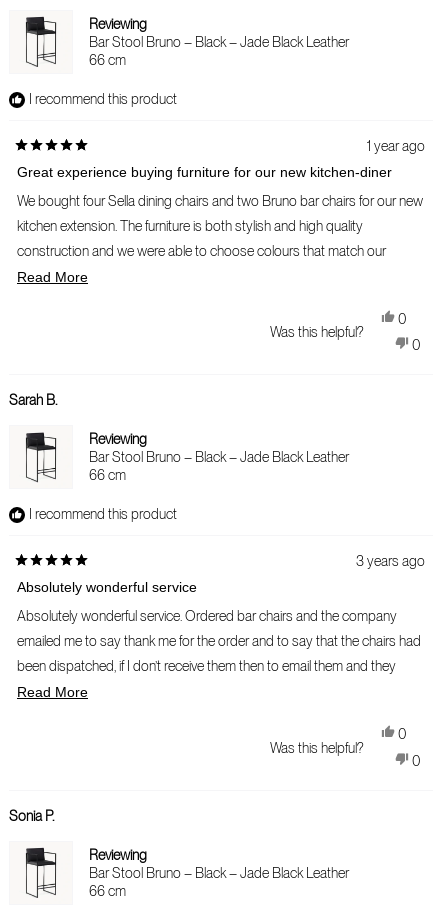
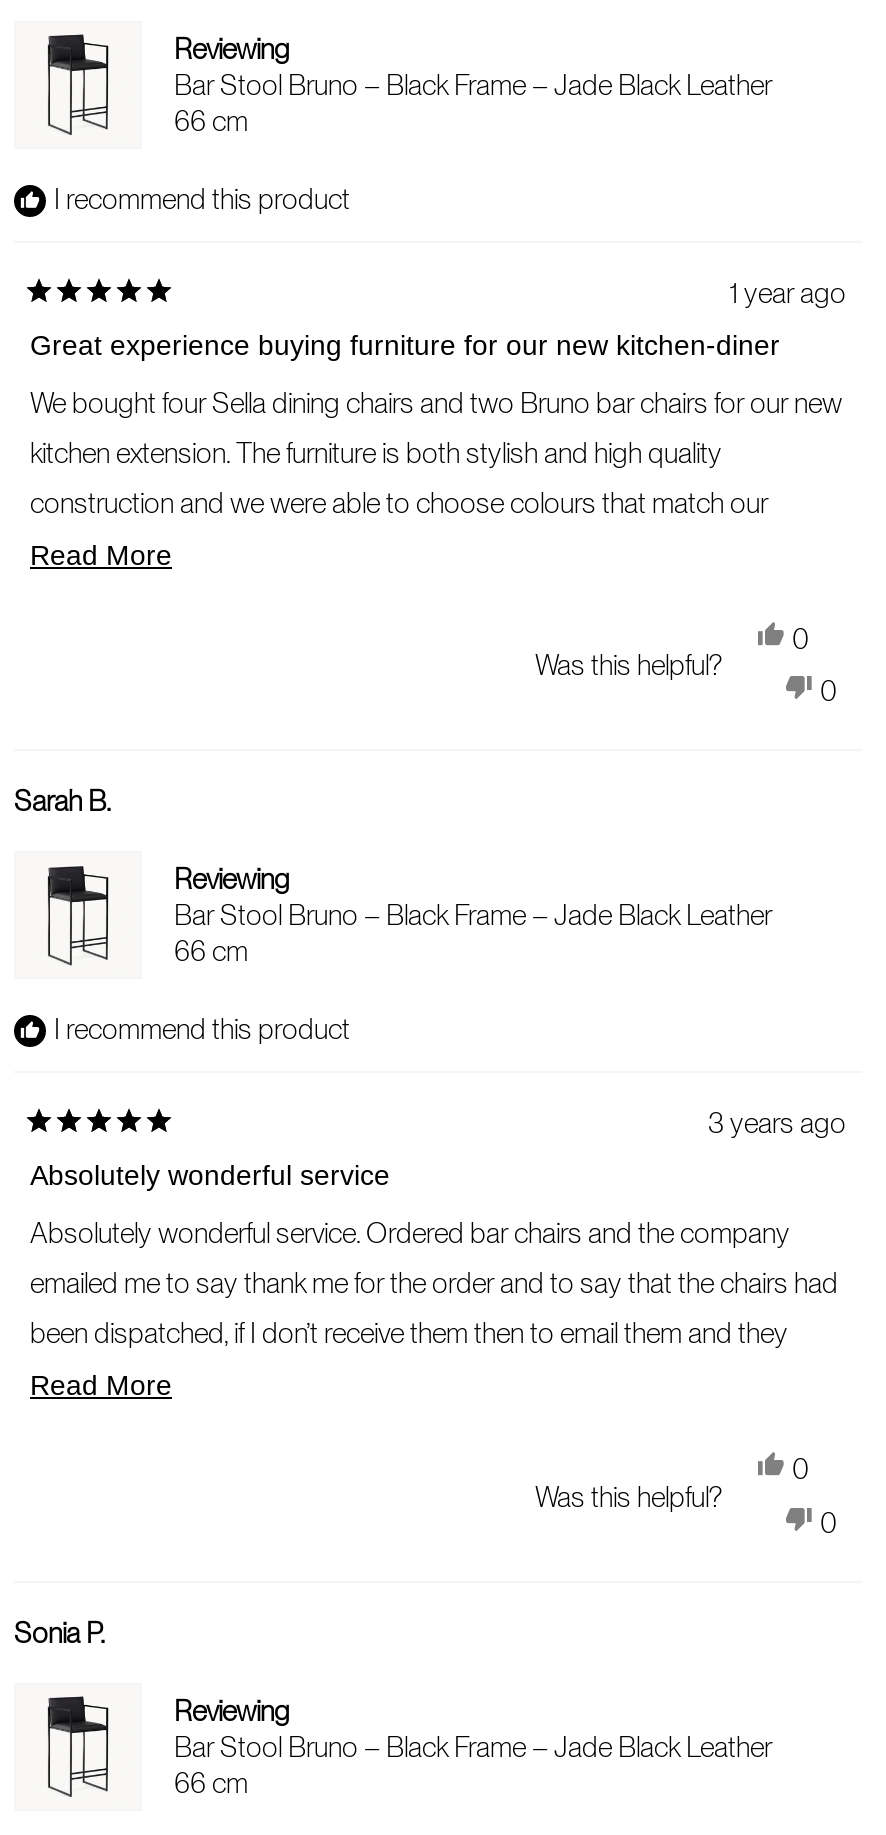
- Bar Stool Bruno – Black – Jade Black Leather
+ Bar Stool Bruno – Black Frame – Jade Black Leather

- Bar Stool Bruno – Black – Jade Black Leather
+ Bar Stool Bruno – Black Frame – Jade Black Leather

- Bar Stool Bruno – Black – Jade Black Leather
+ Bar Stool Bruno – Black Frame – Jade Black Leather
